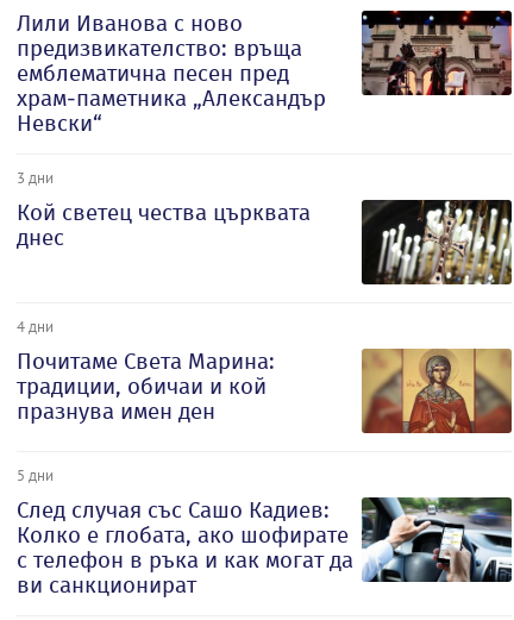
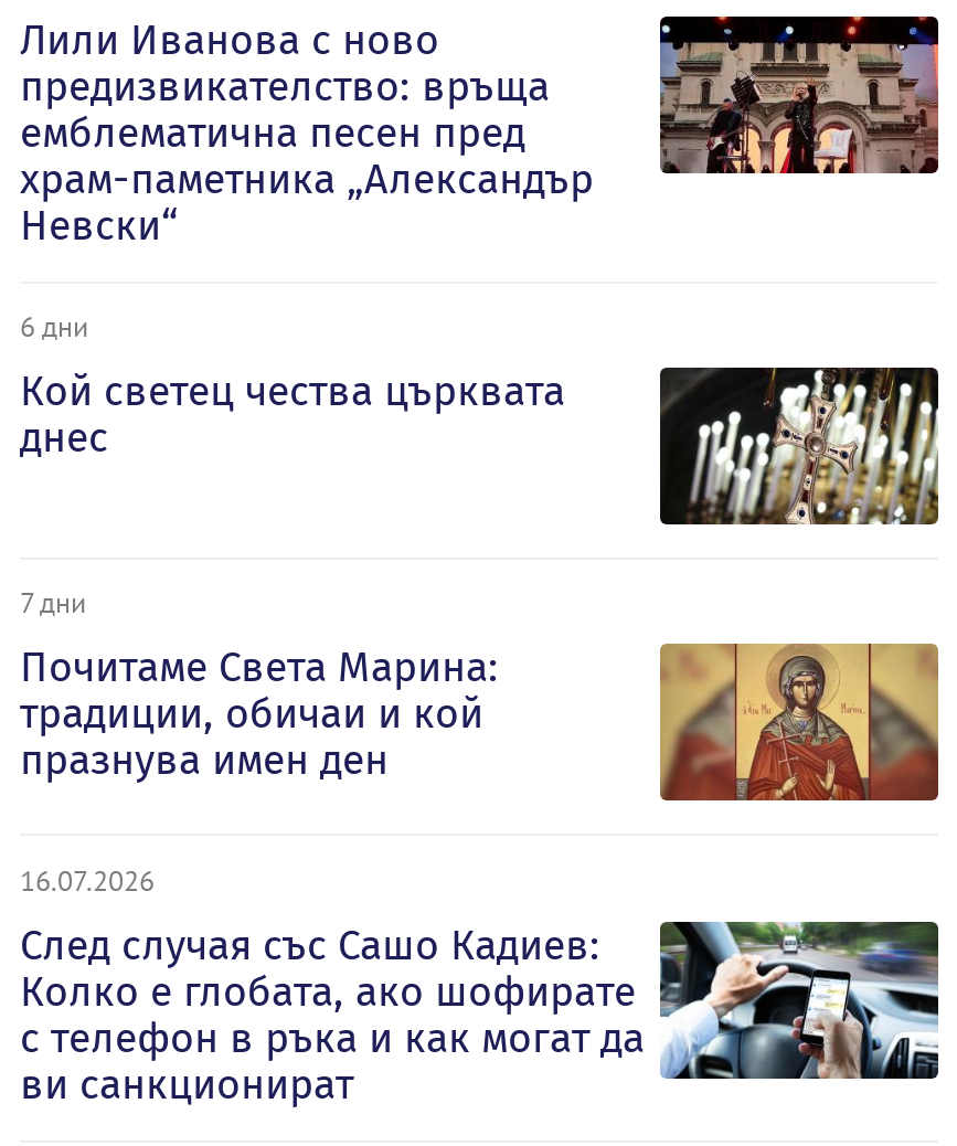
- 3 дни
+ 6 дни

- 4 дни
+ 7 дни

- 5 дни
+ 16.07.2026
